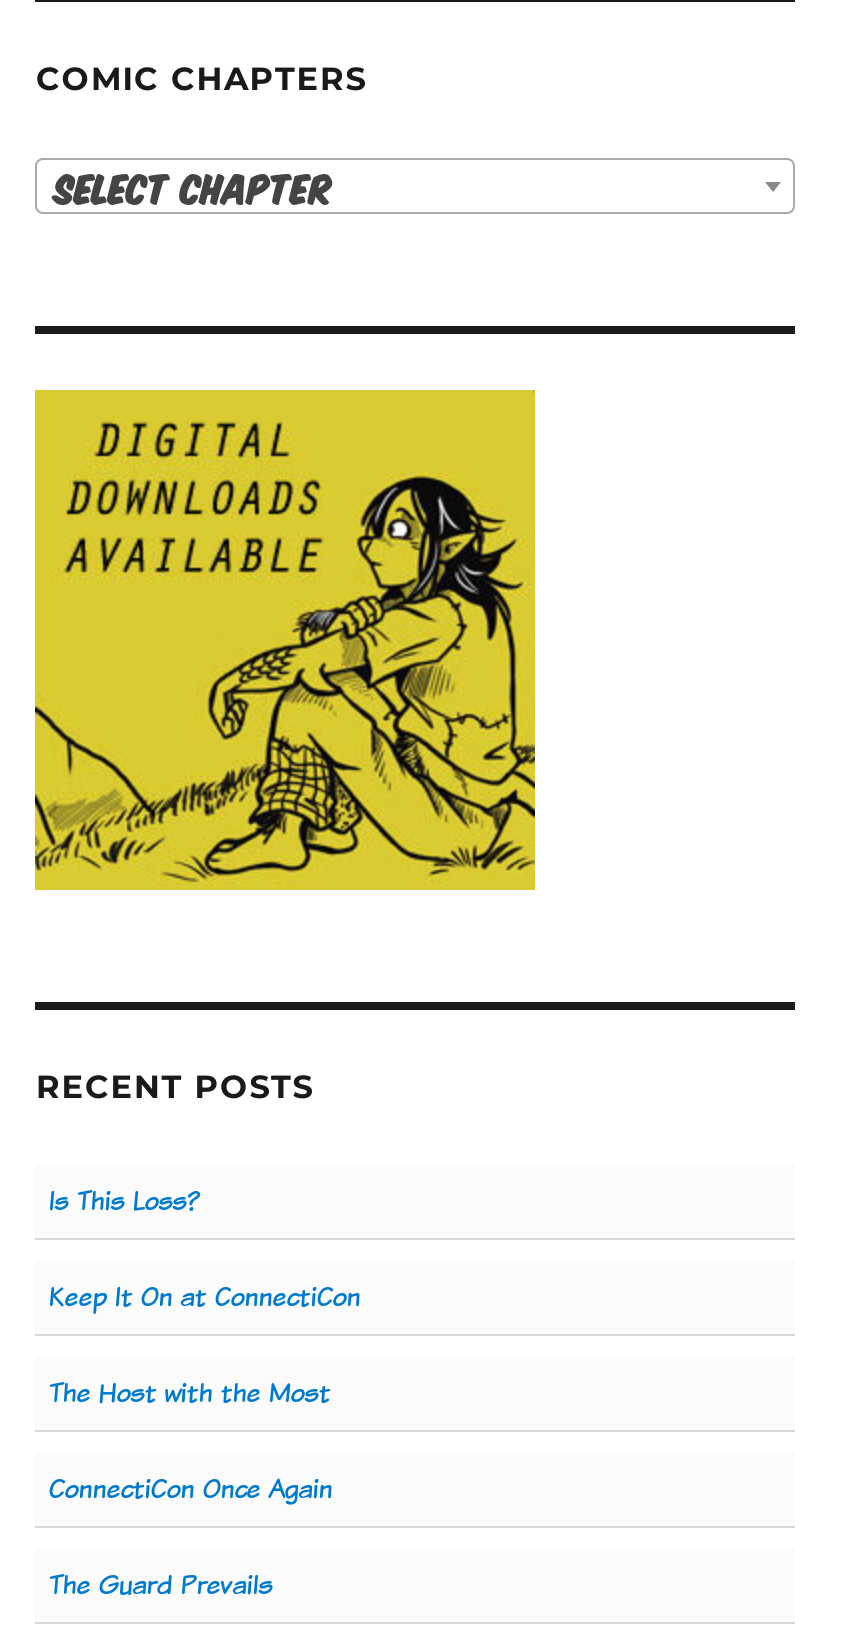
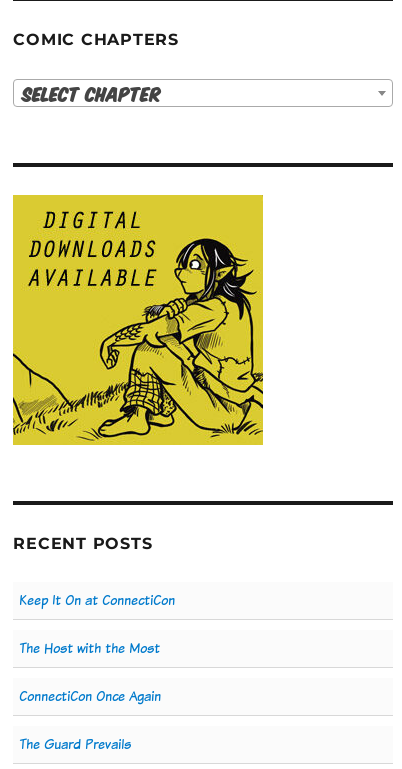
- Is This Loss?
